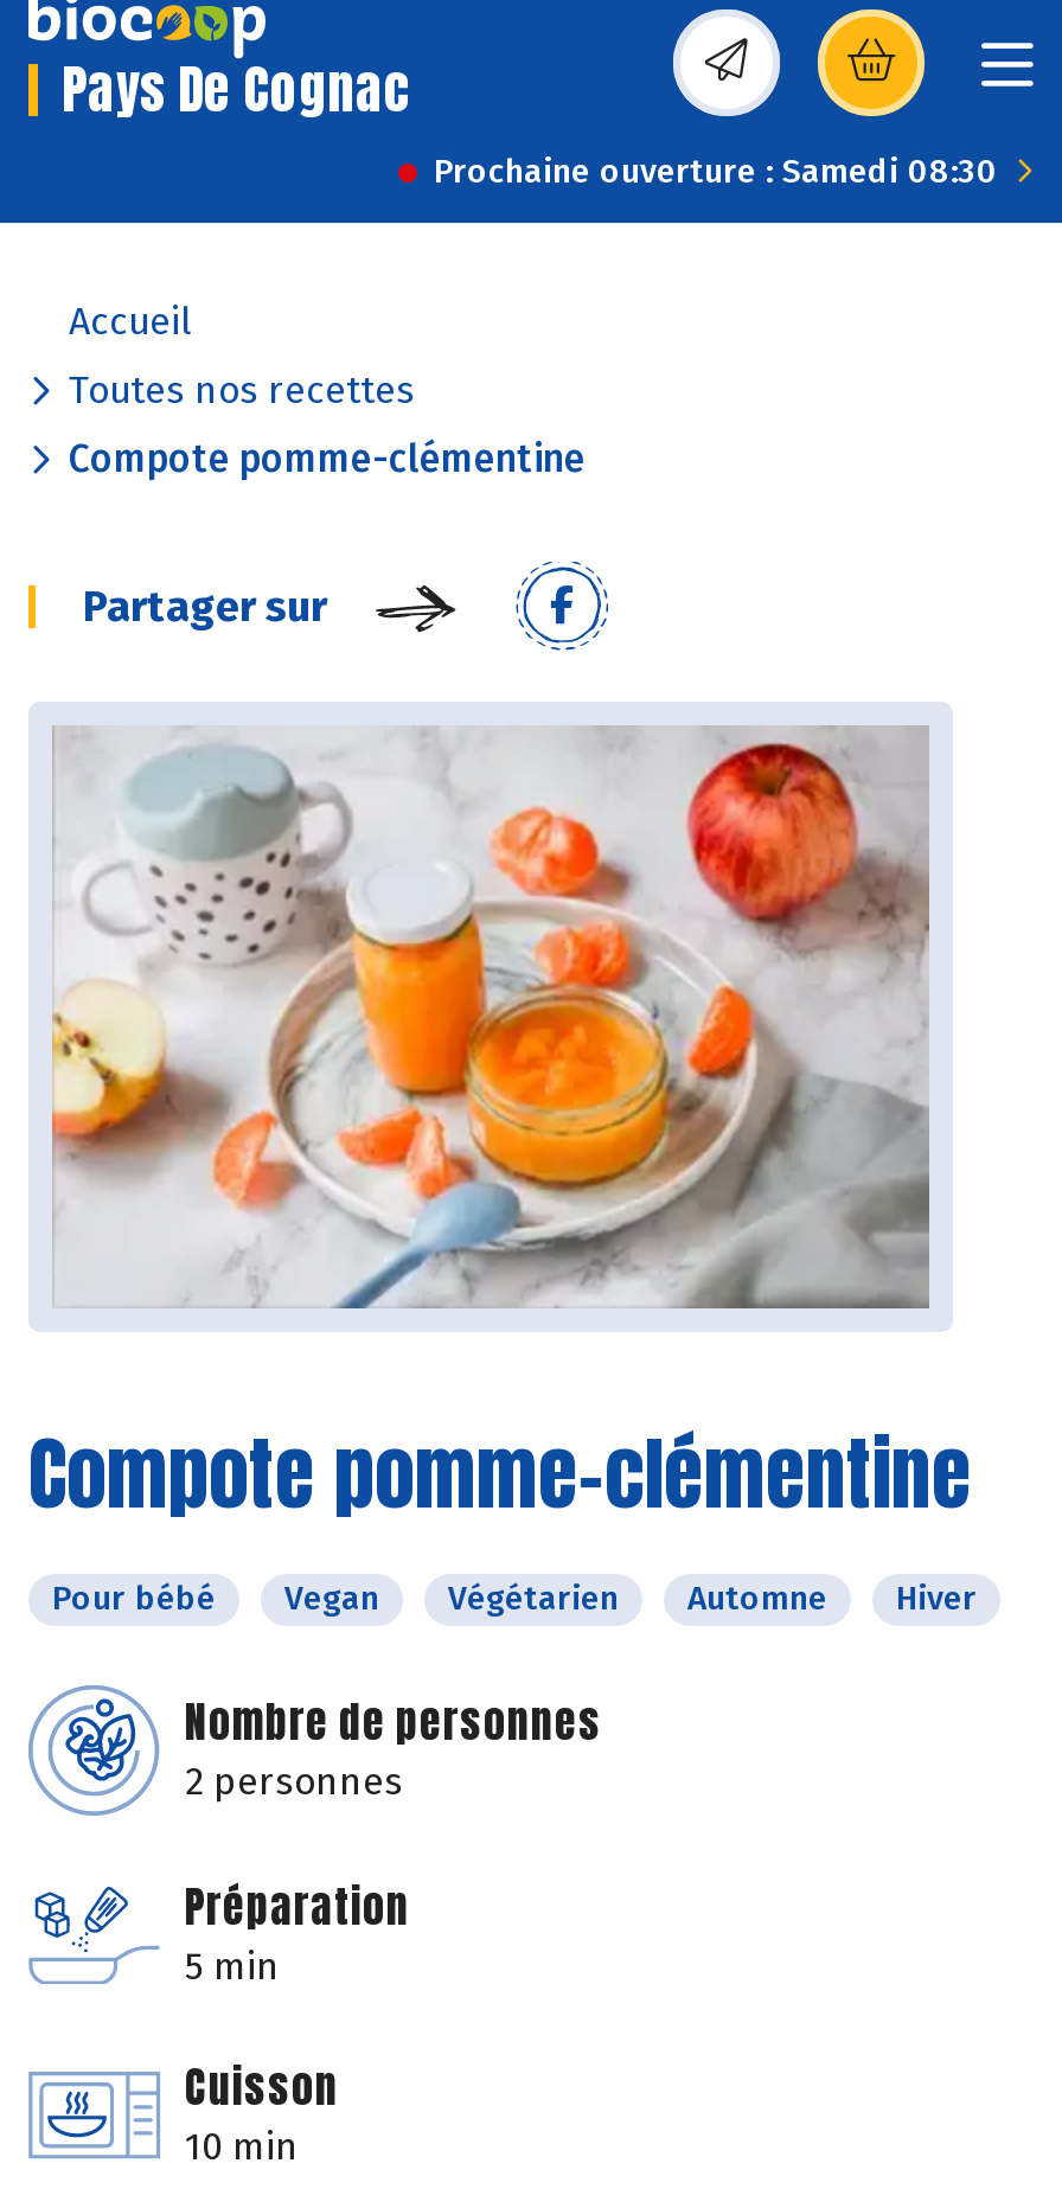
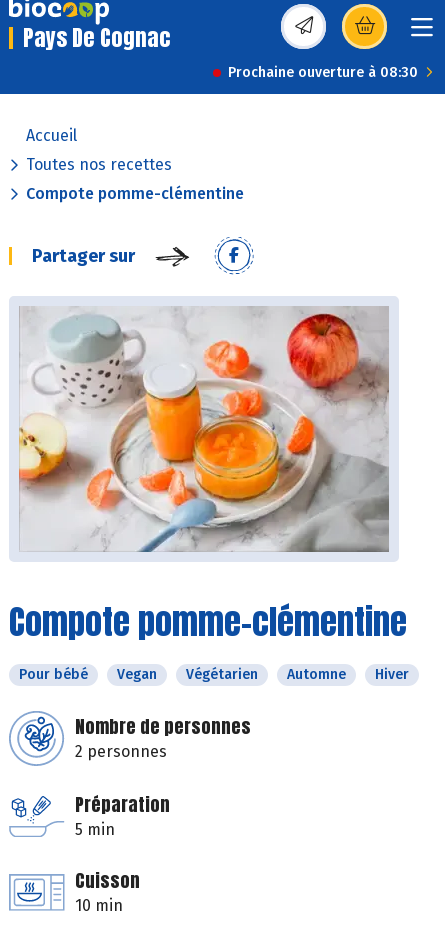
- Prochaine ouverture : Samedi 08:30
+ Prochaine ouverture à 08:30
